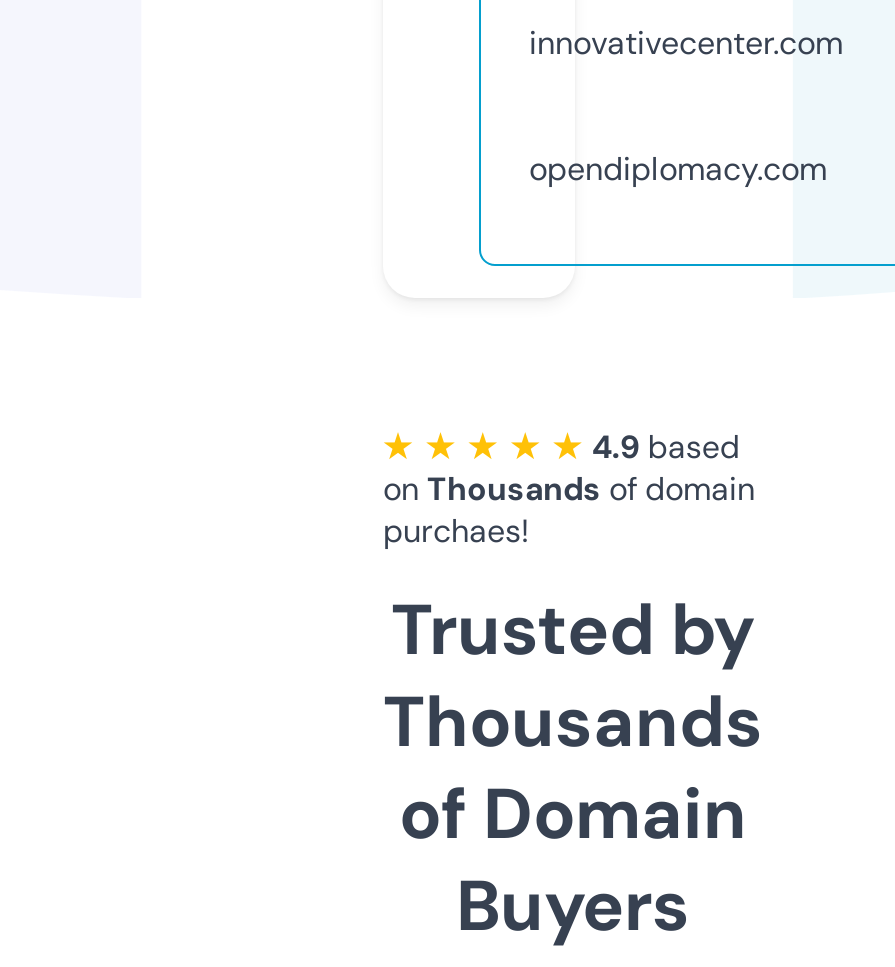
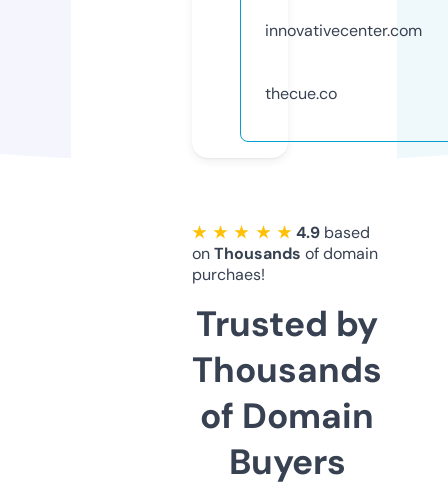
- opendiplomacy.com
+ thecue.co
